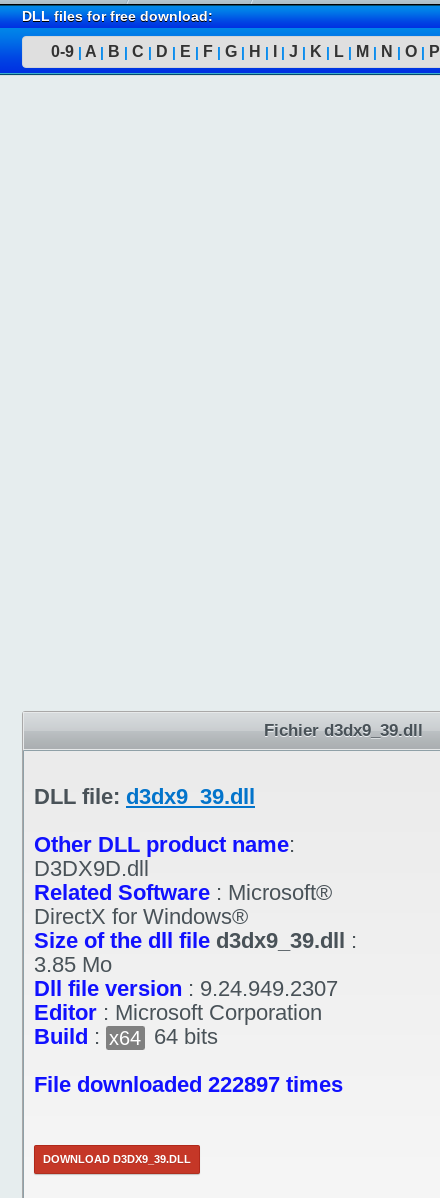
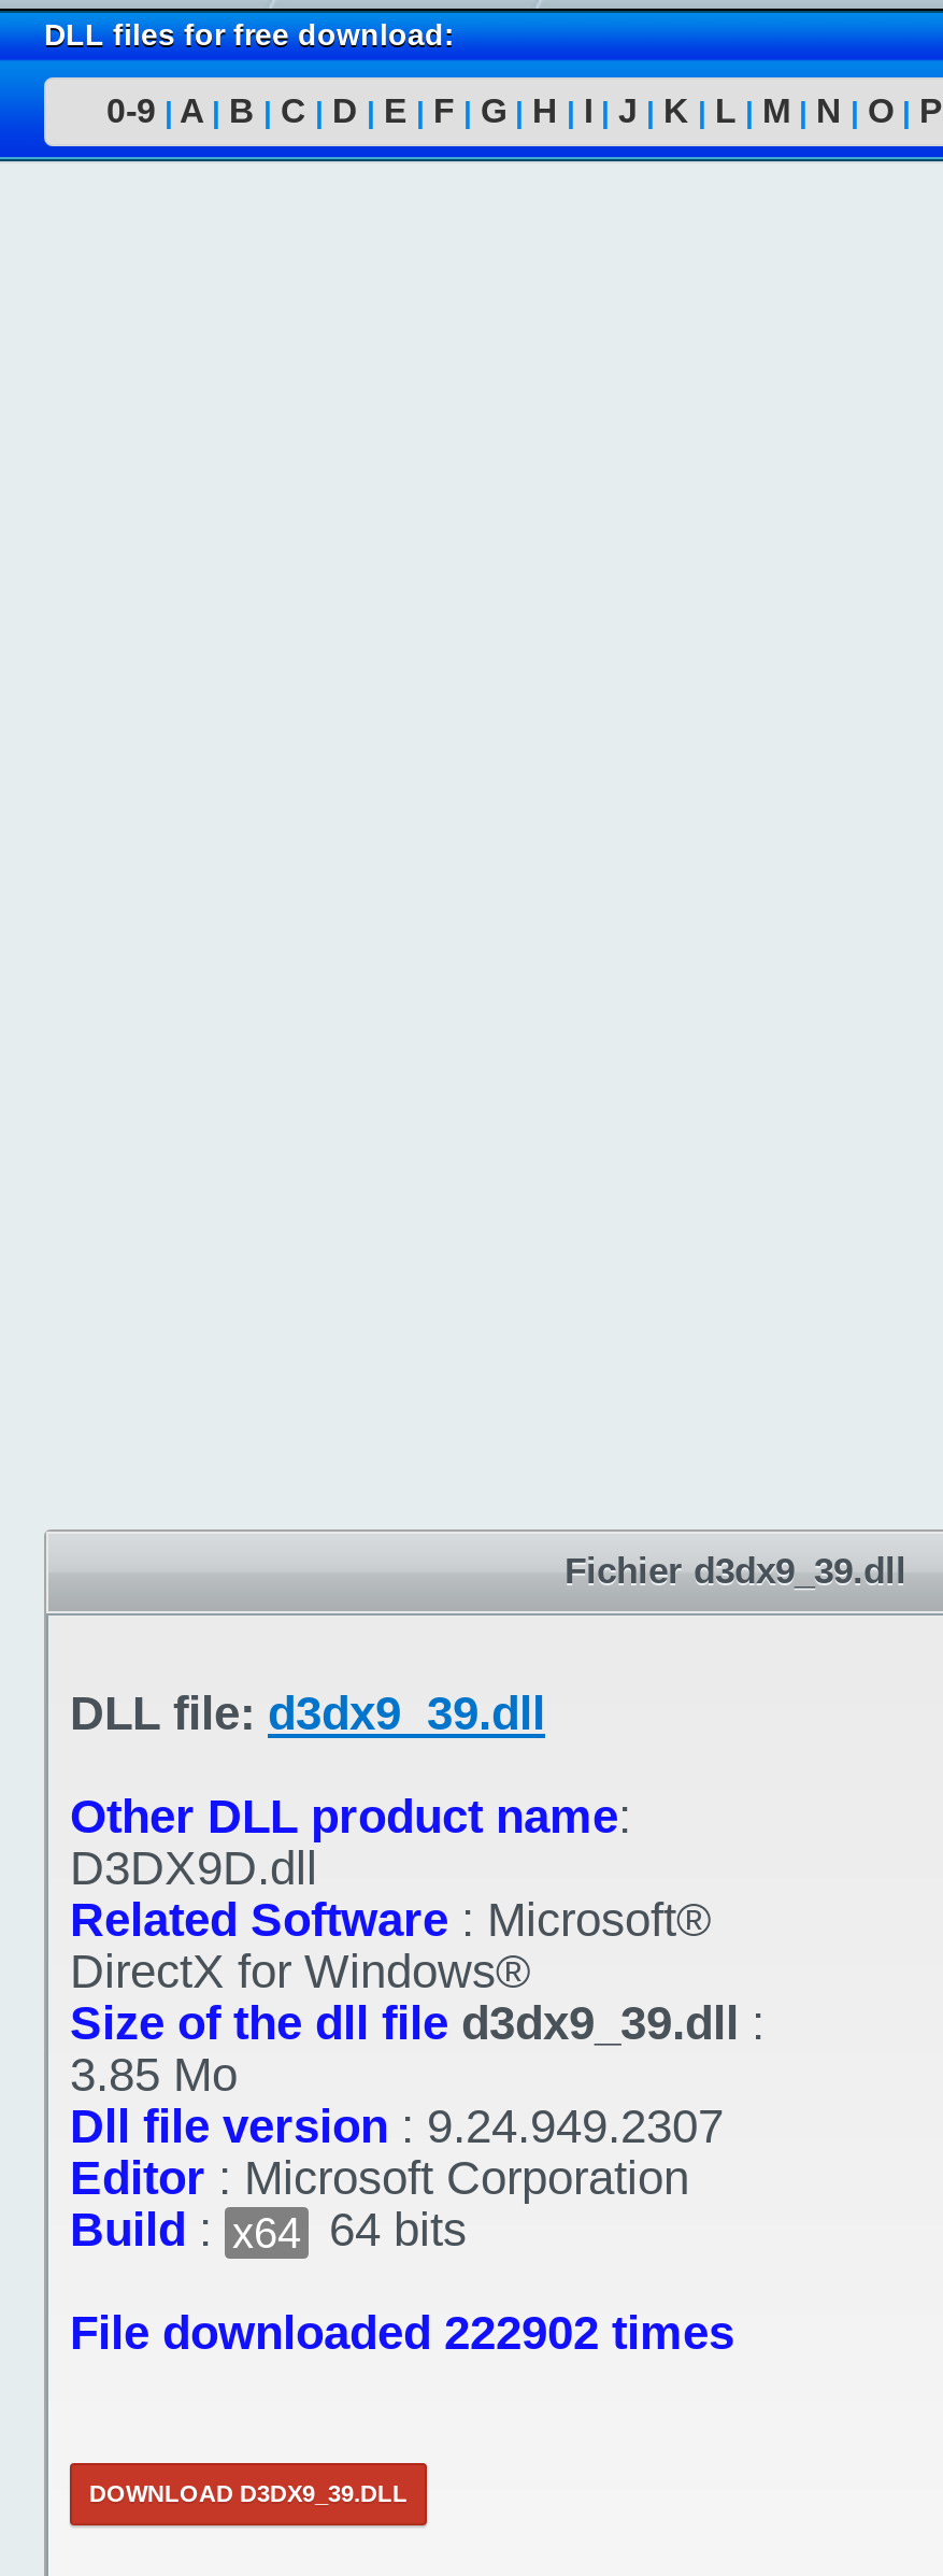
- File downloaded 222897 times
+ File downloaded 222902 times
